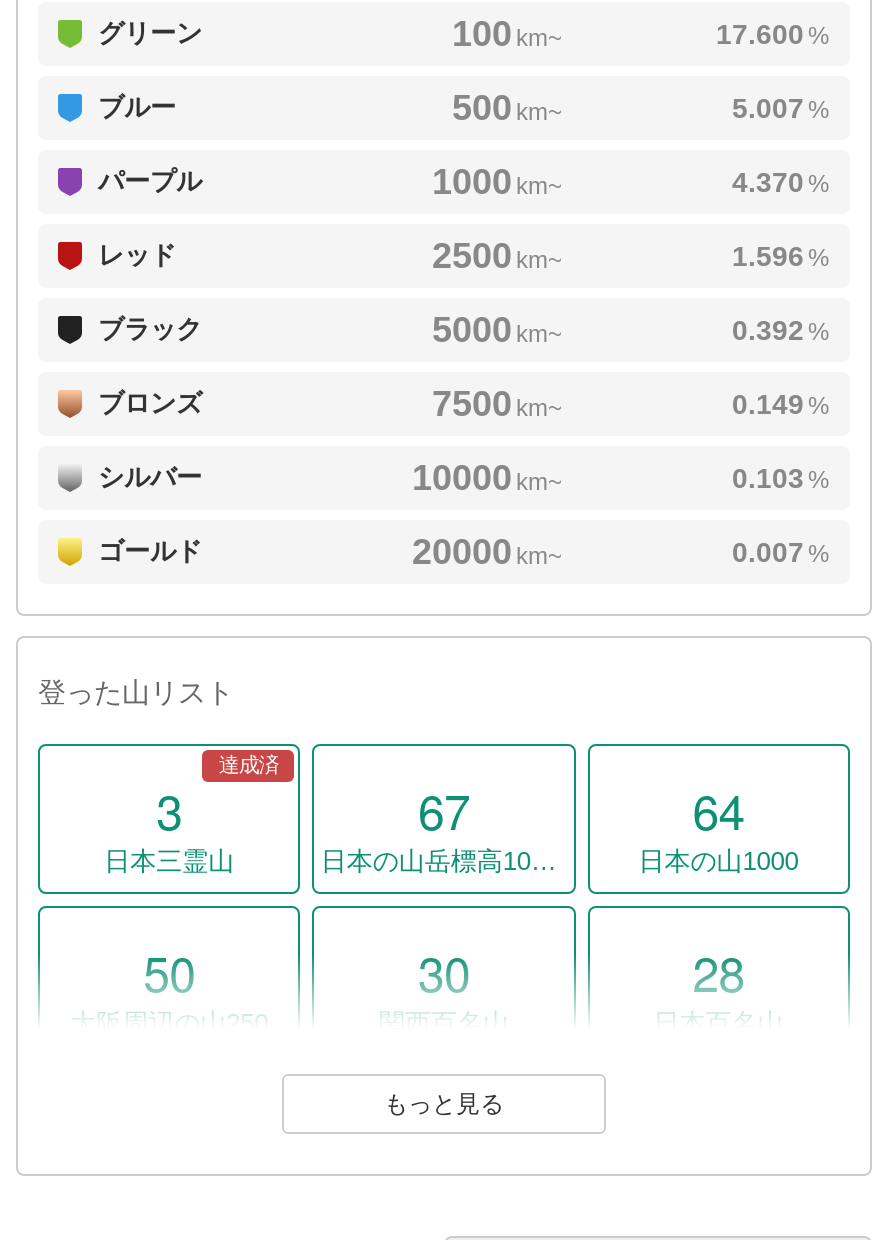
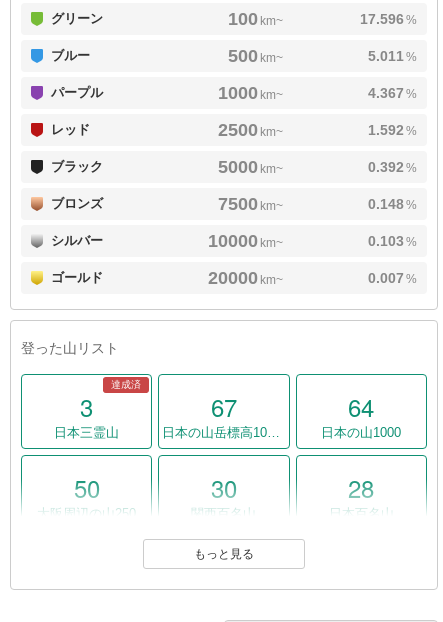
- 17.600 %
+ 17.596 %

- 5.007 %
+ 5.011 %

- 4.370 %
+ 4.367 %

- 1.596 %
+ 1.592 %

- 0.149 %
+ 0.148 %
